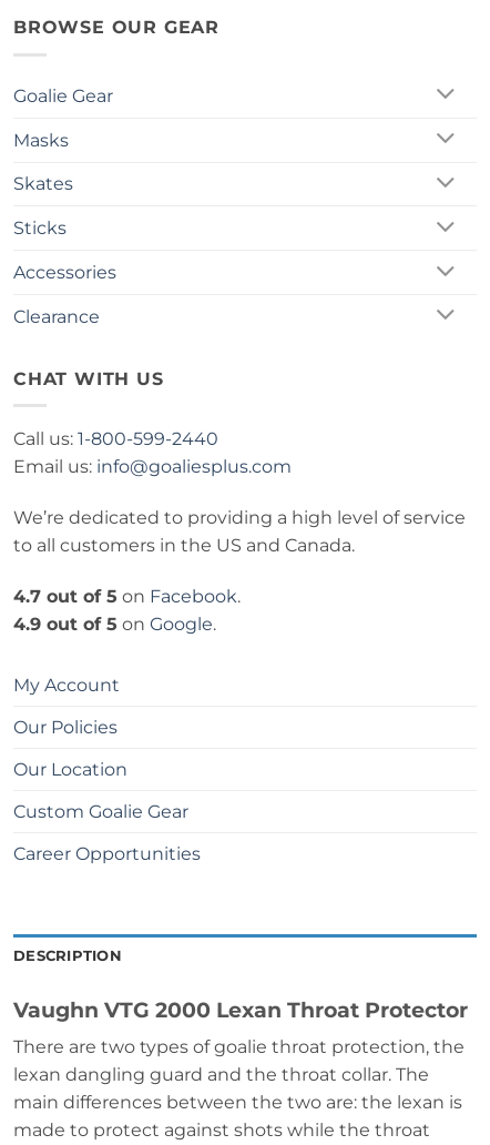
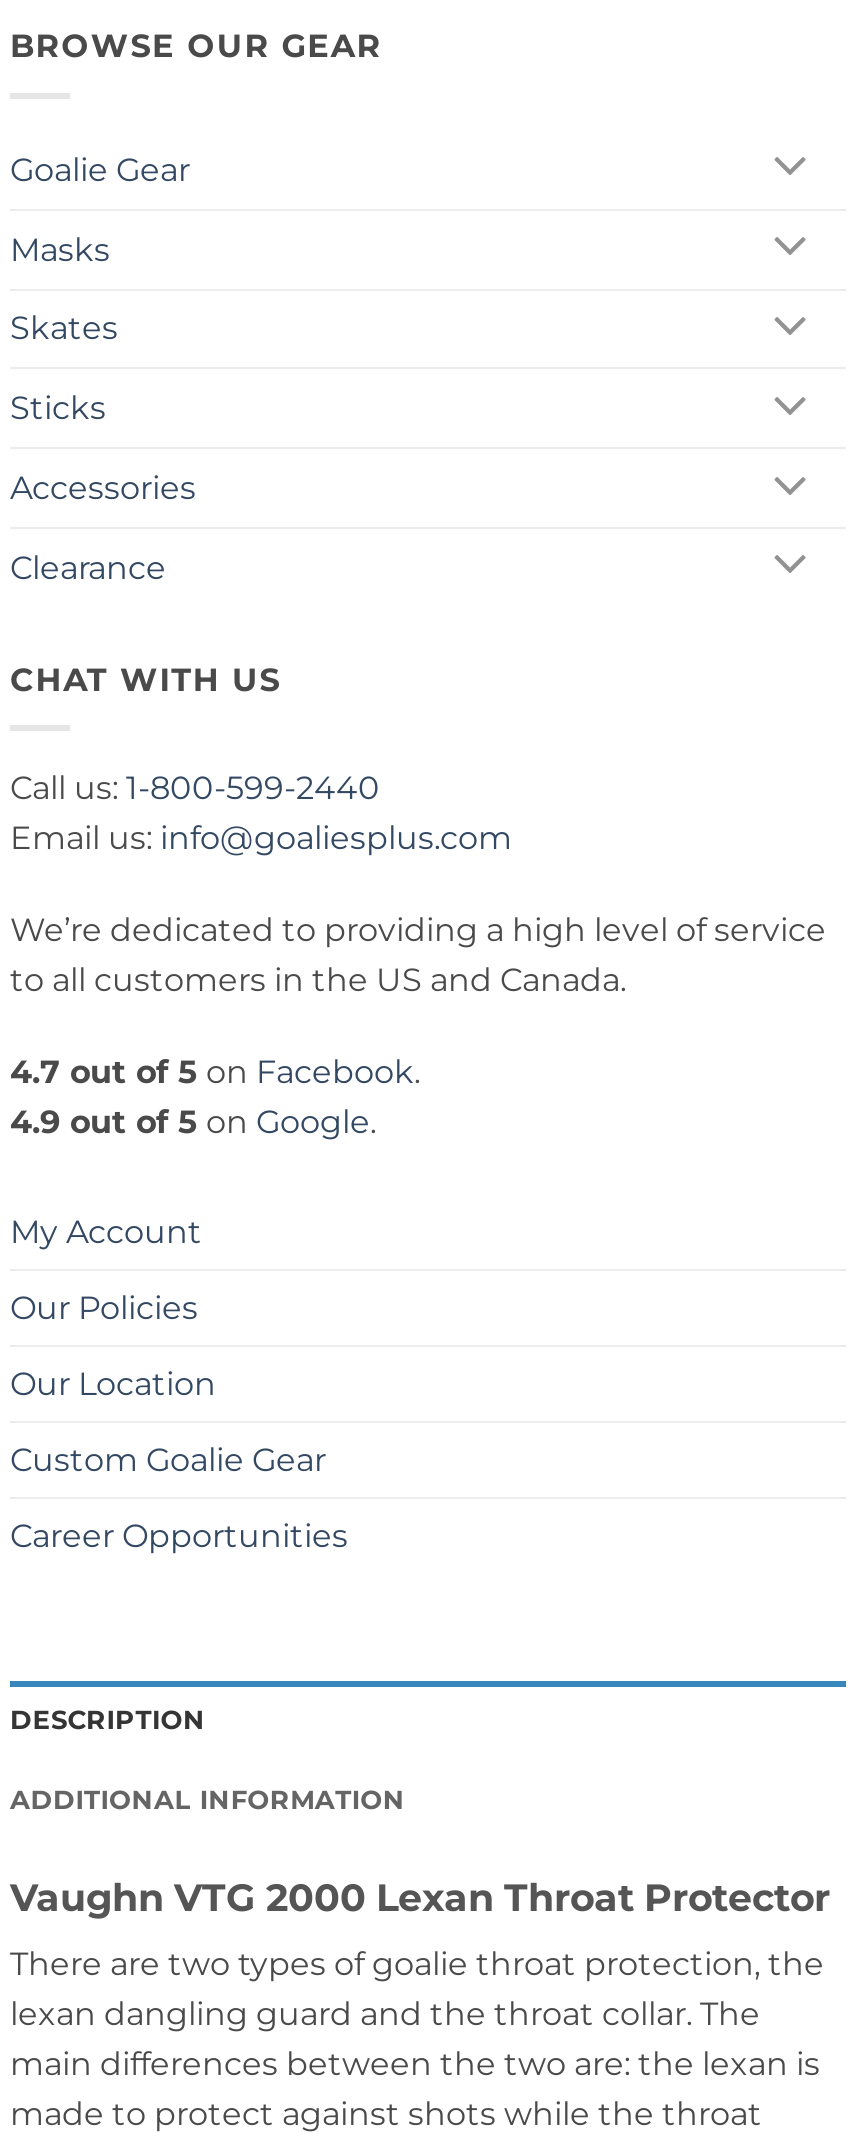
+ ADDITIONAL INFORMATION
